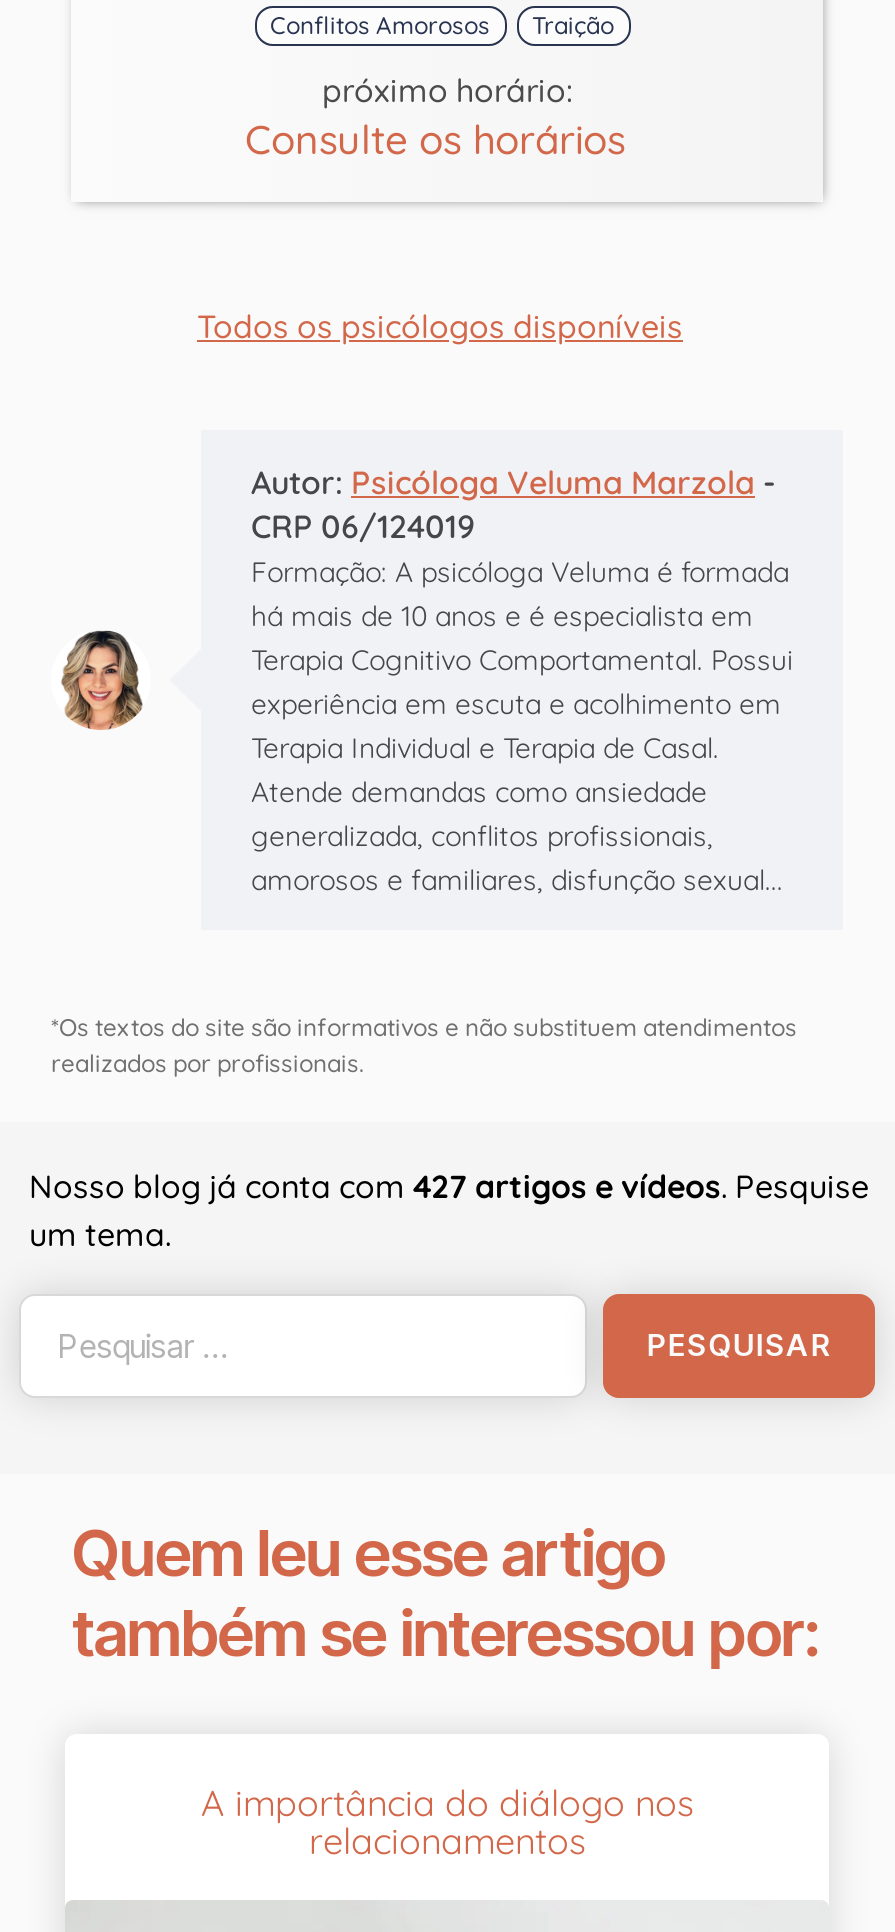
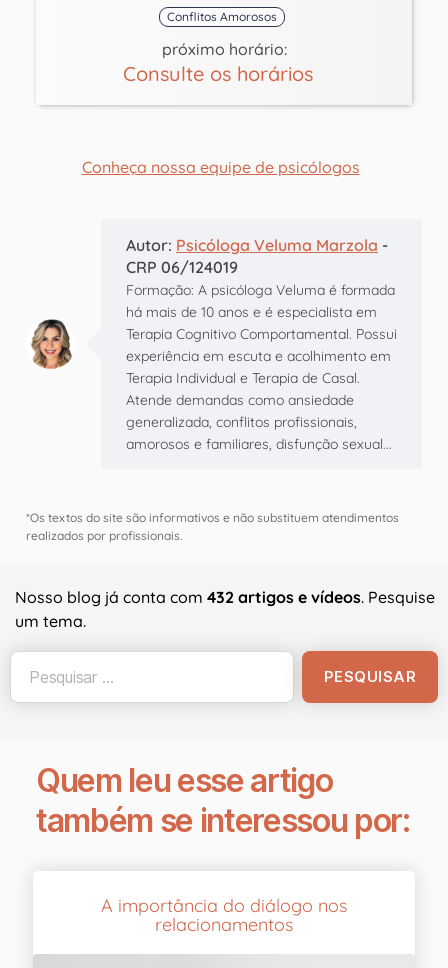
- Traição

- Todos os psicólogos disponíveis
+ Conheça nossa equipe de psicólogos

- Nosso blog já conta com 427 artigos e vídeos. Pesquise
+ Nosso blog já conta com 432 artigos e vídeos. Pesquise
